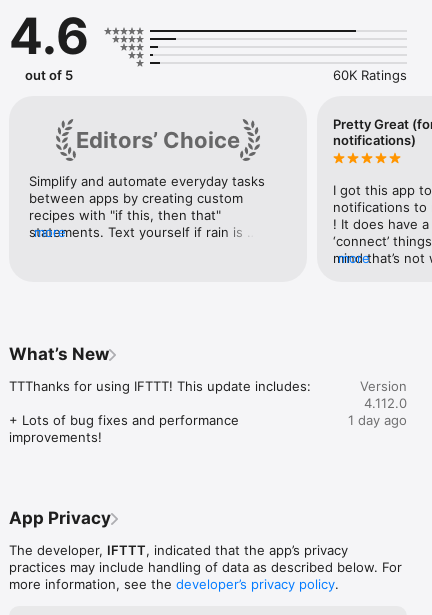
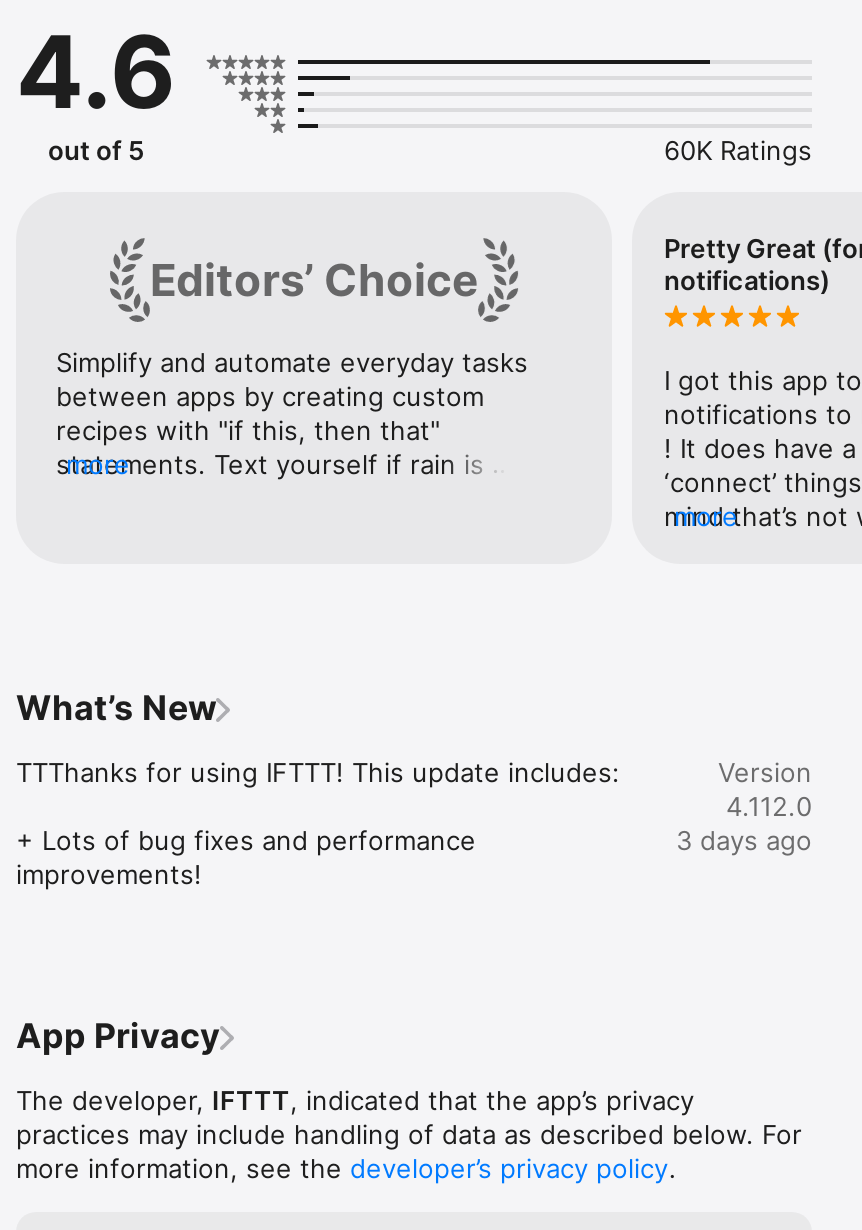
- 1 day ago
+ 3 days ago
